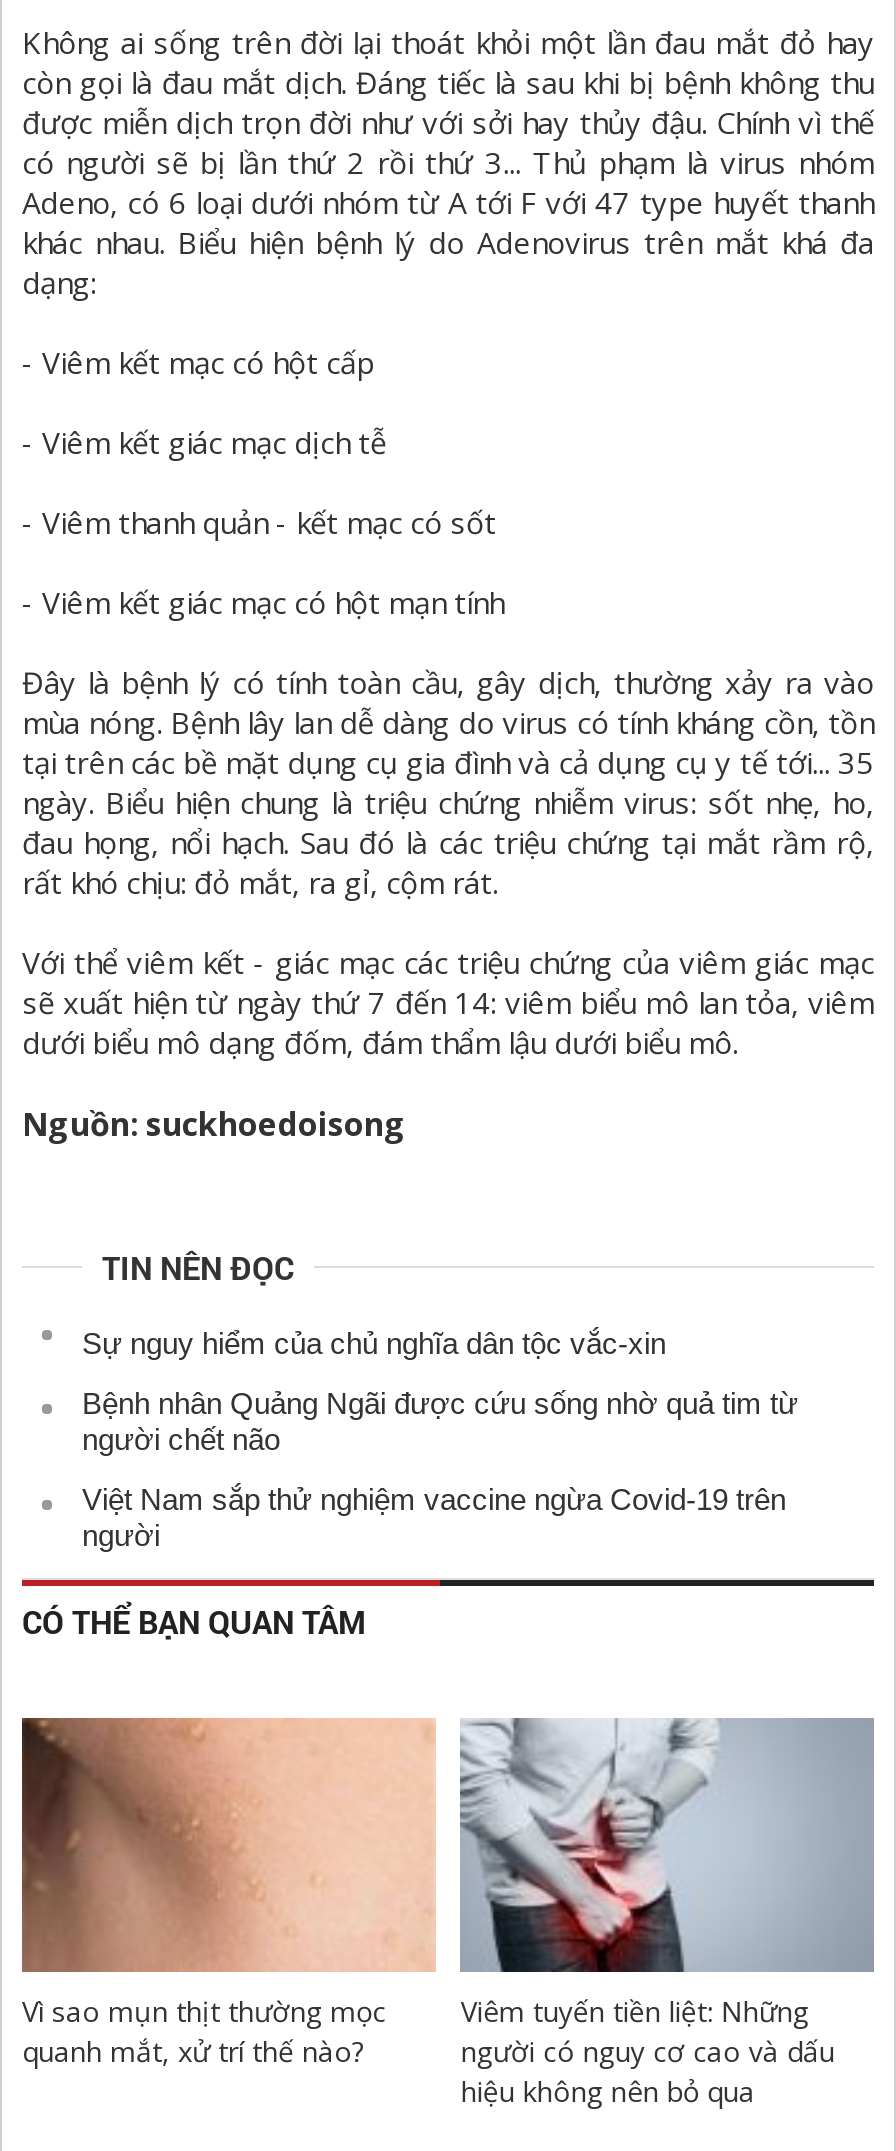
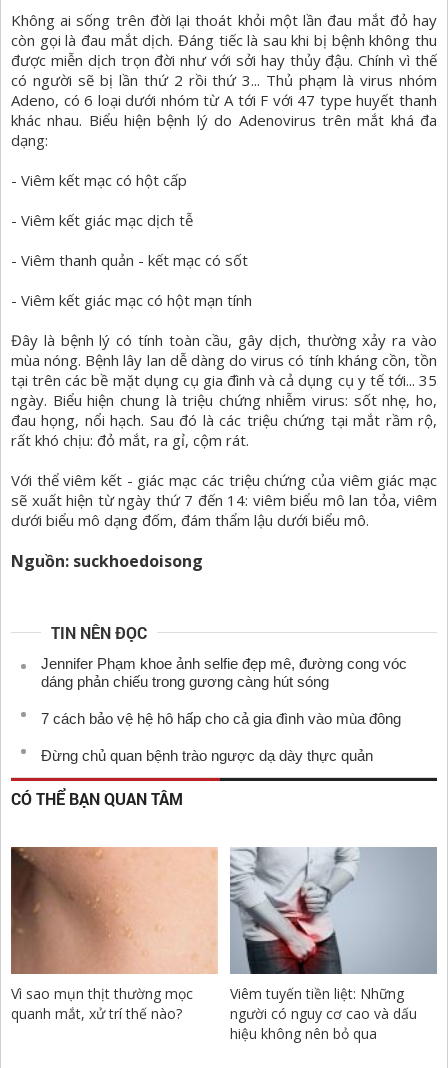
- Sự nguy hiểm của chủ nghĩa dân tộc vắc-xin
+ Jennifer Phạm khoe ảnh selfie đẹp mê, đường cong vóc
+ dáng phản chiếu trong gương càng hút sóng

- Bệnh nhân Quảng Ngãi được cứu sống nhờ quả tim từ
- người chết não
+ 7 cách bảo vệ hệ hô hấp cho cả gia đình vào mùa đông

- Việt Nam sắp thử nghiệm vaccine ngừa Covid-19 trên
- người
+ Đừng chủ quan bệnh trào ngược dạ dày thực quản
